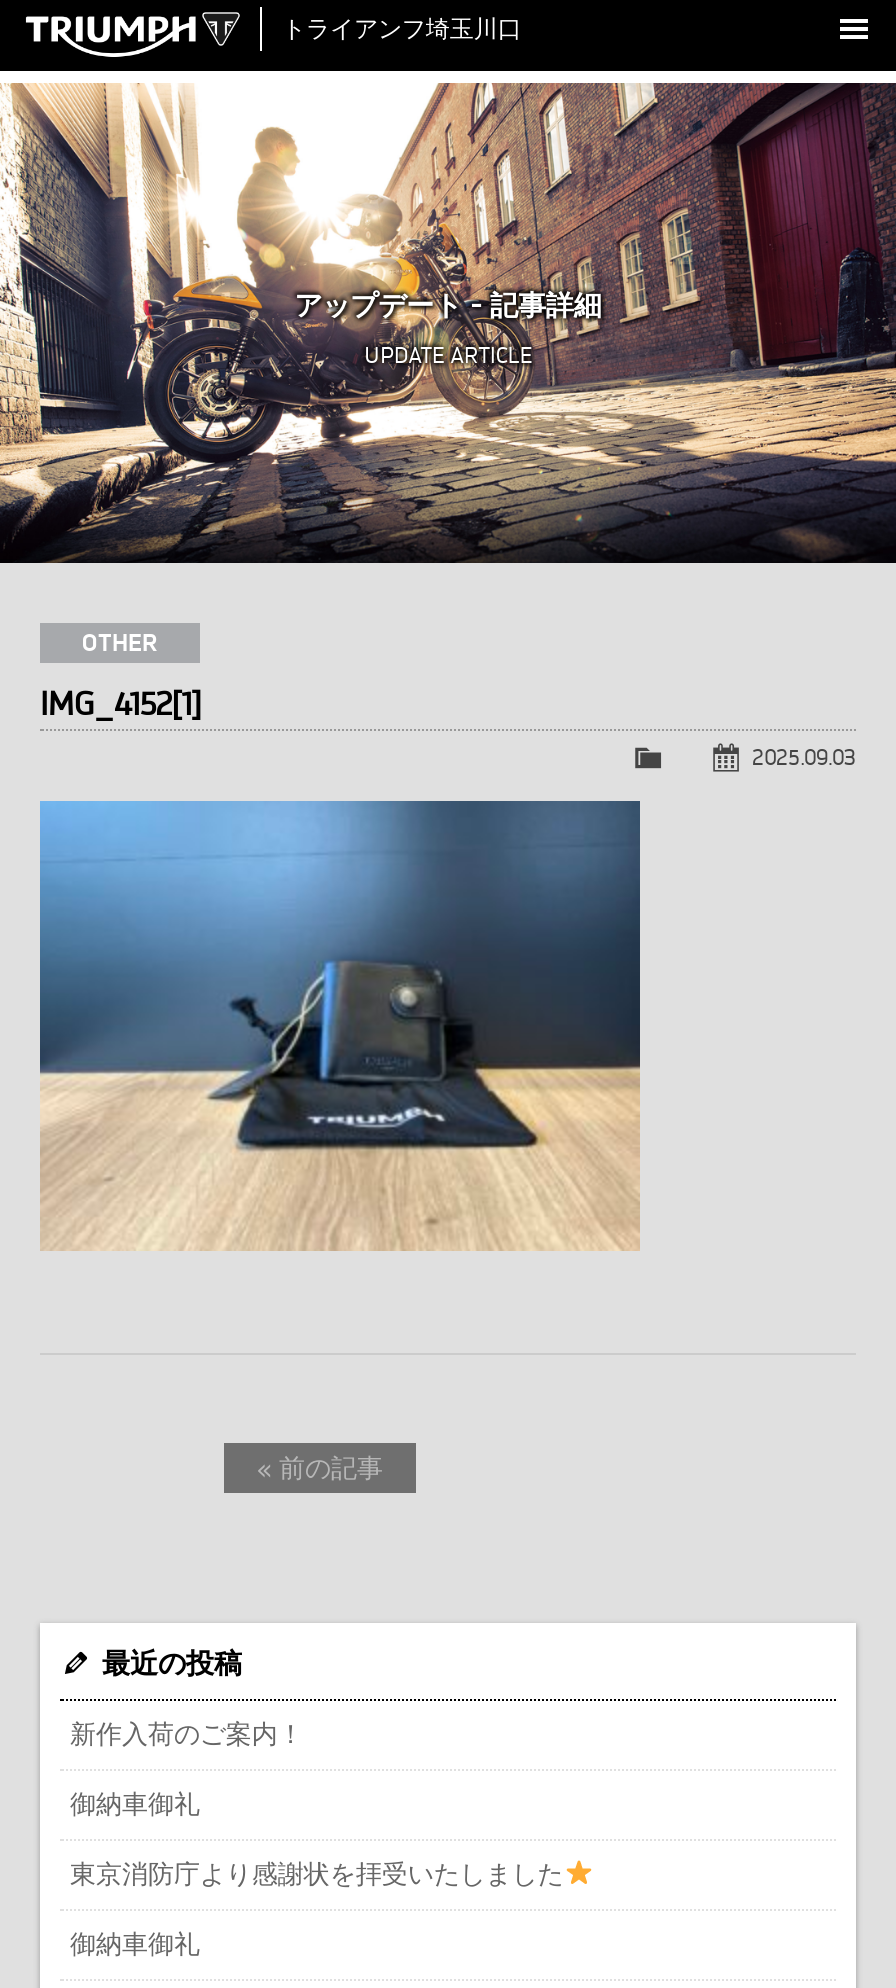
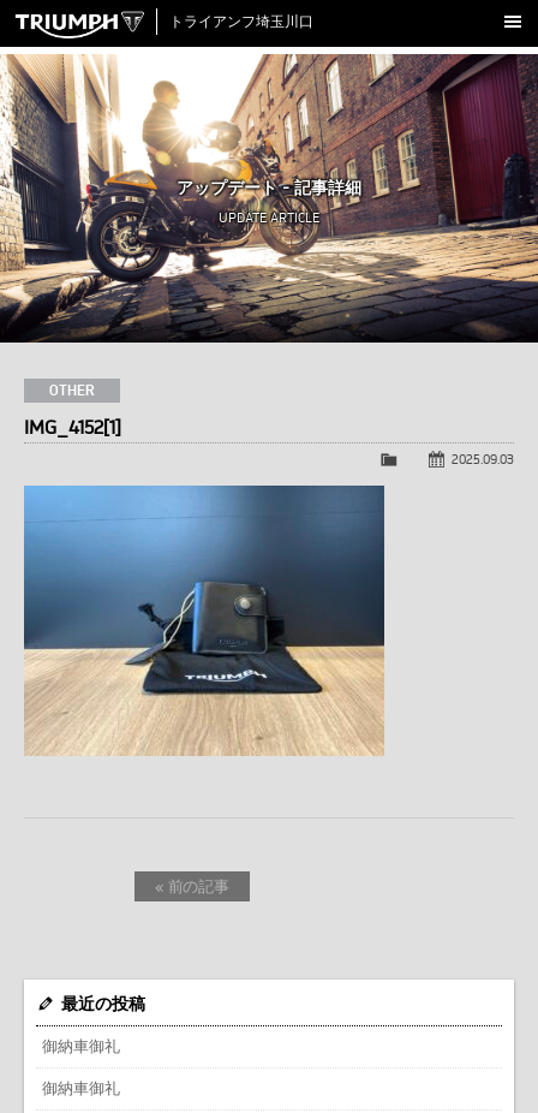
- 新作入荷のご案内！

- 東京消防庁より感謝状を拝受いたしました
